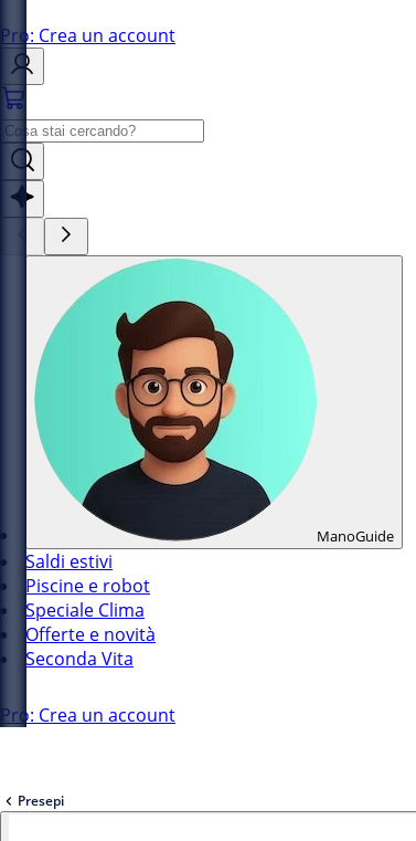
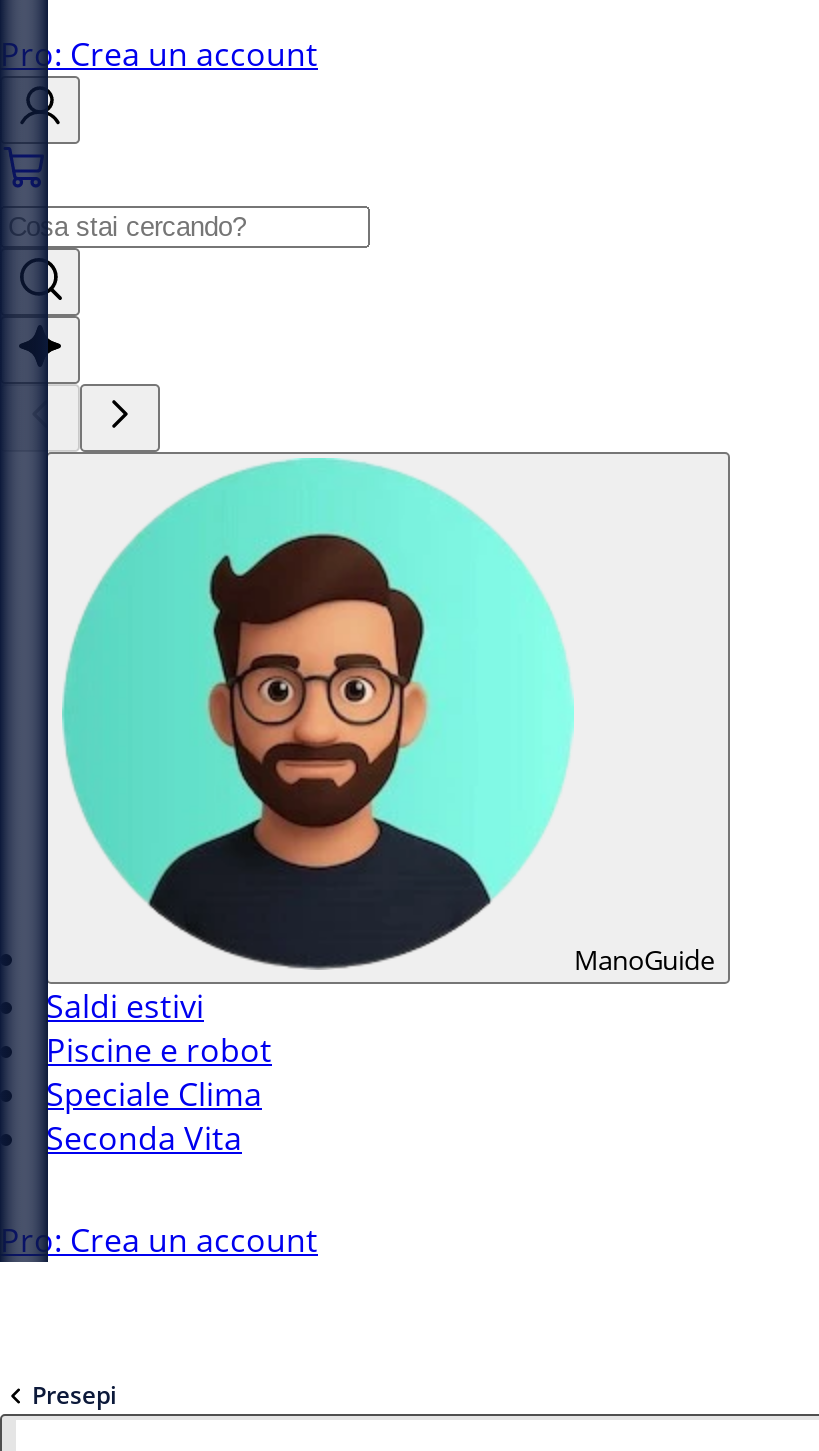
- Offerte e novità
